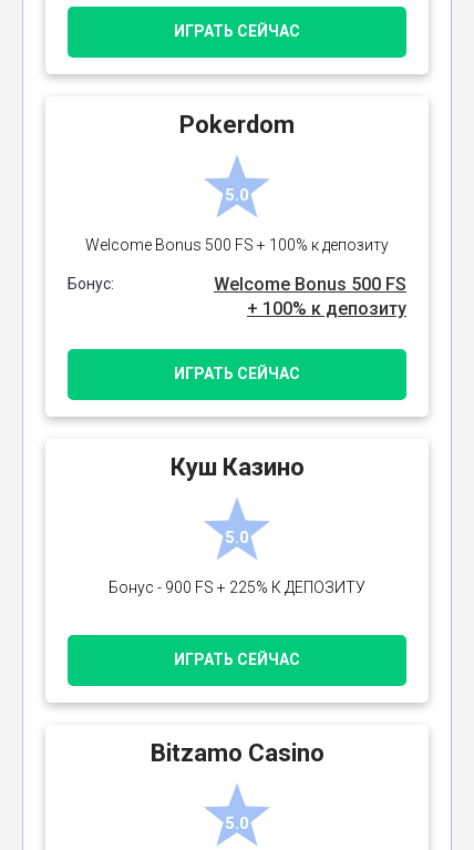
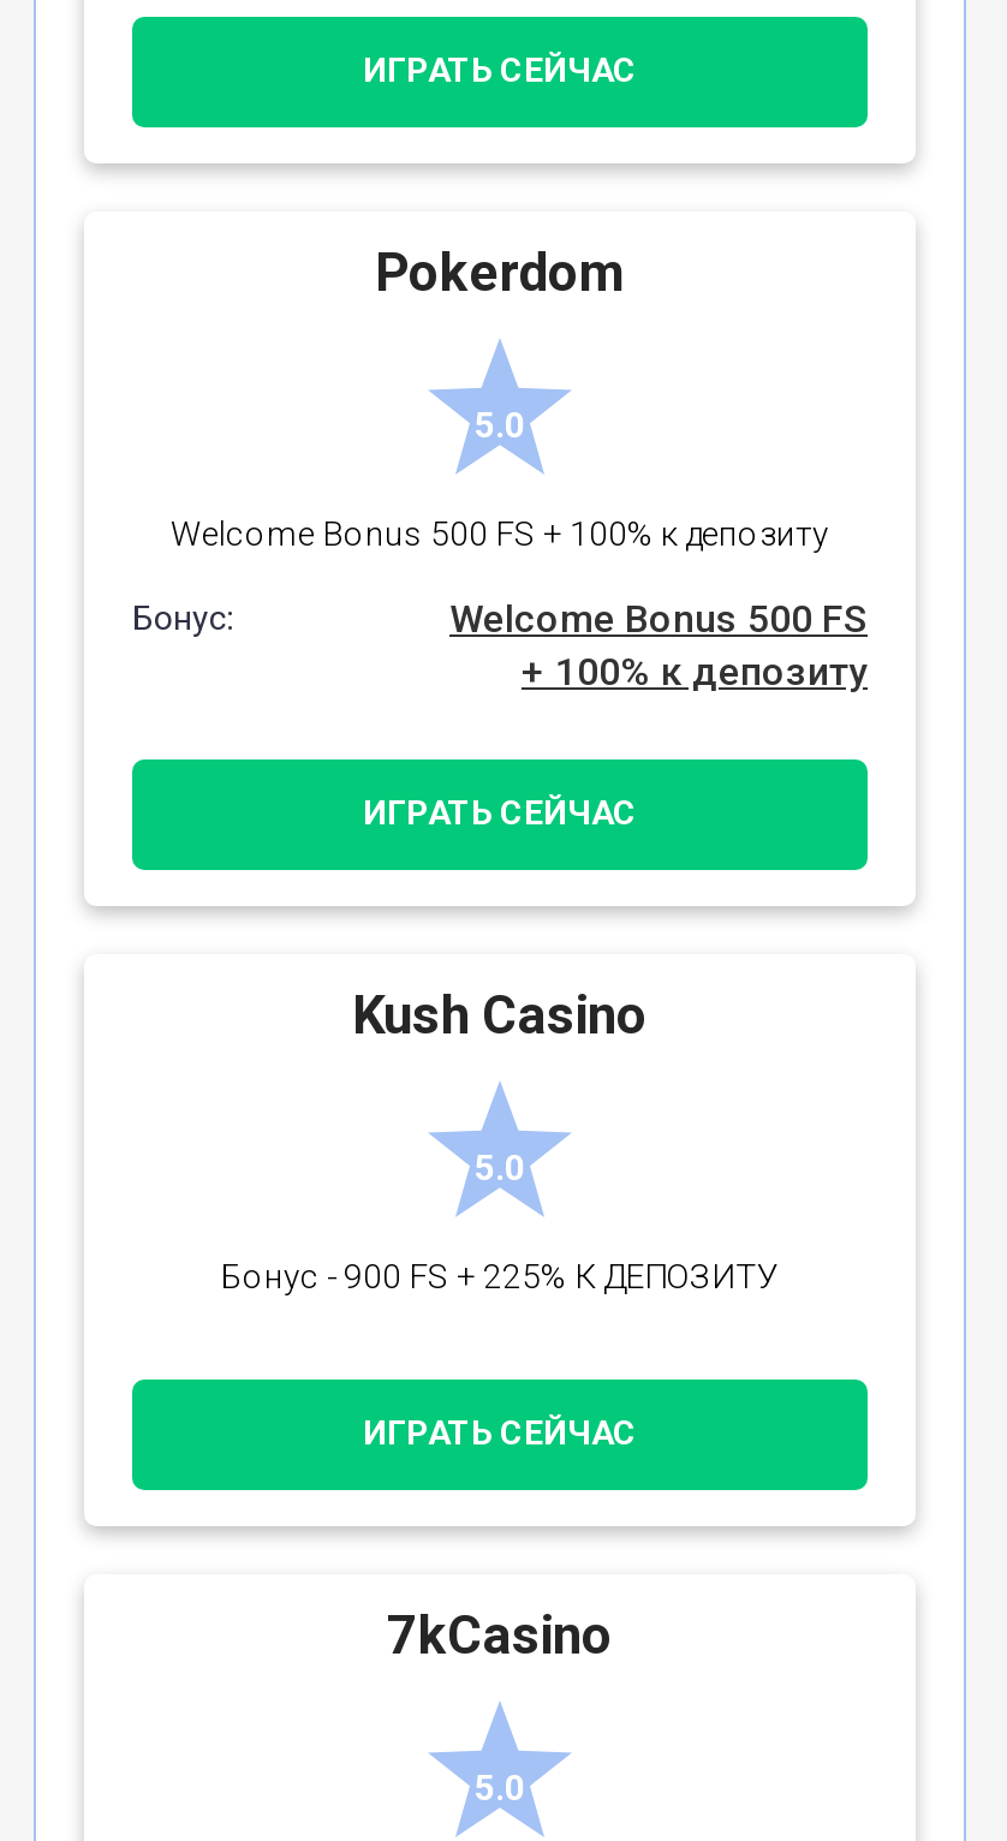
- Куш Казино
+ Kush Casino

- Bitzamo Casino
+ 7kCasino
